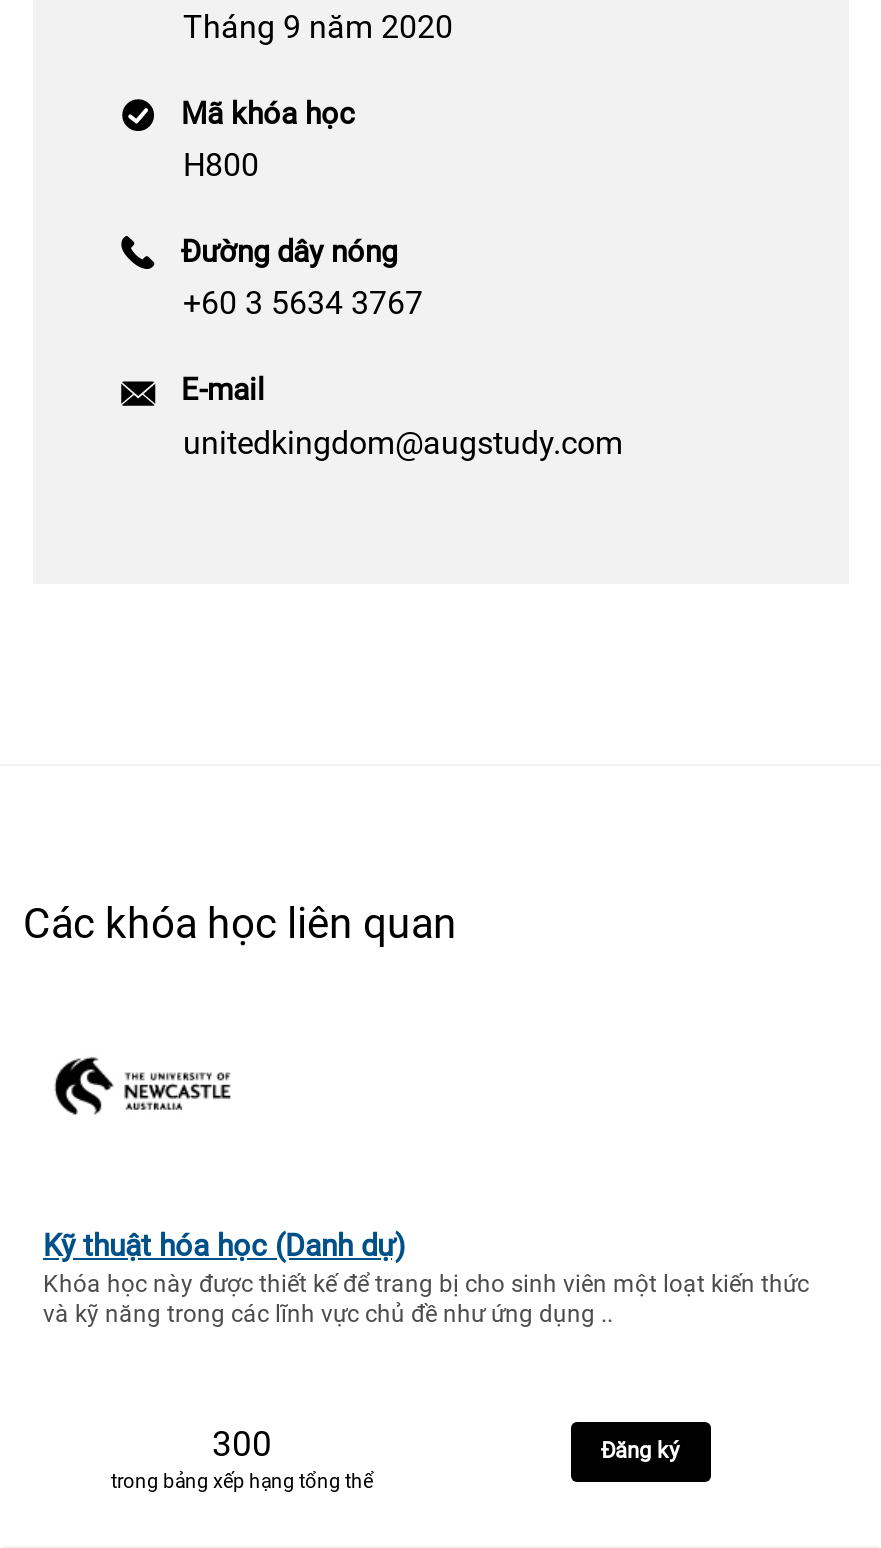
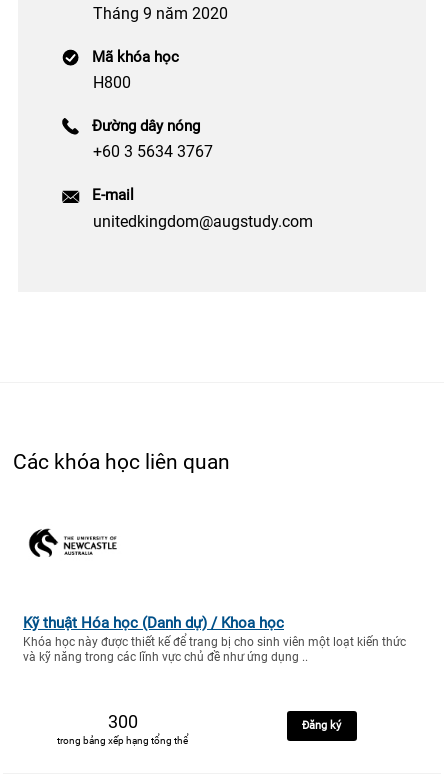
- Kỹ thuật hóa học (Danh dự)
+ Kỹ thuật Hóa học (Danh dự) / Khoa học
